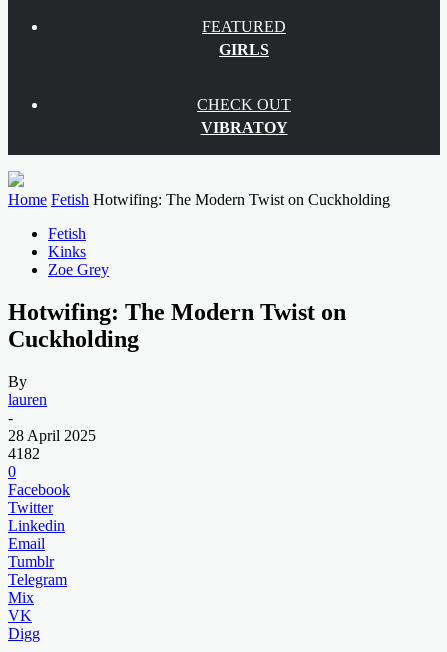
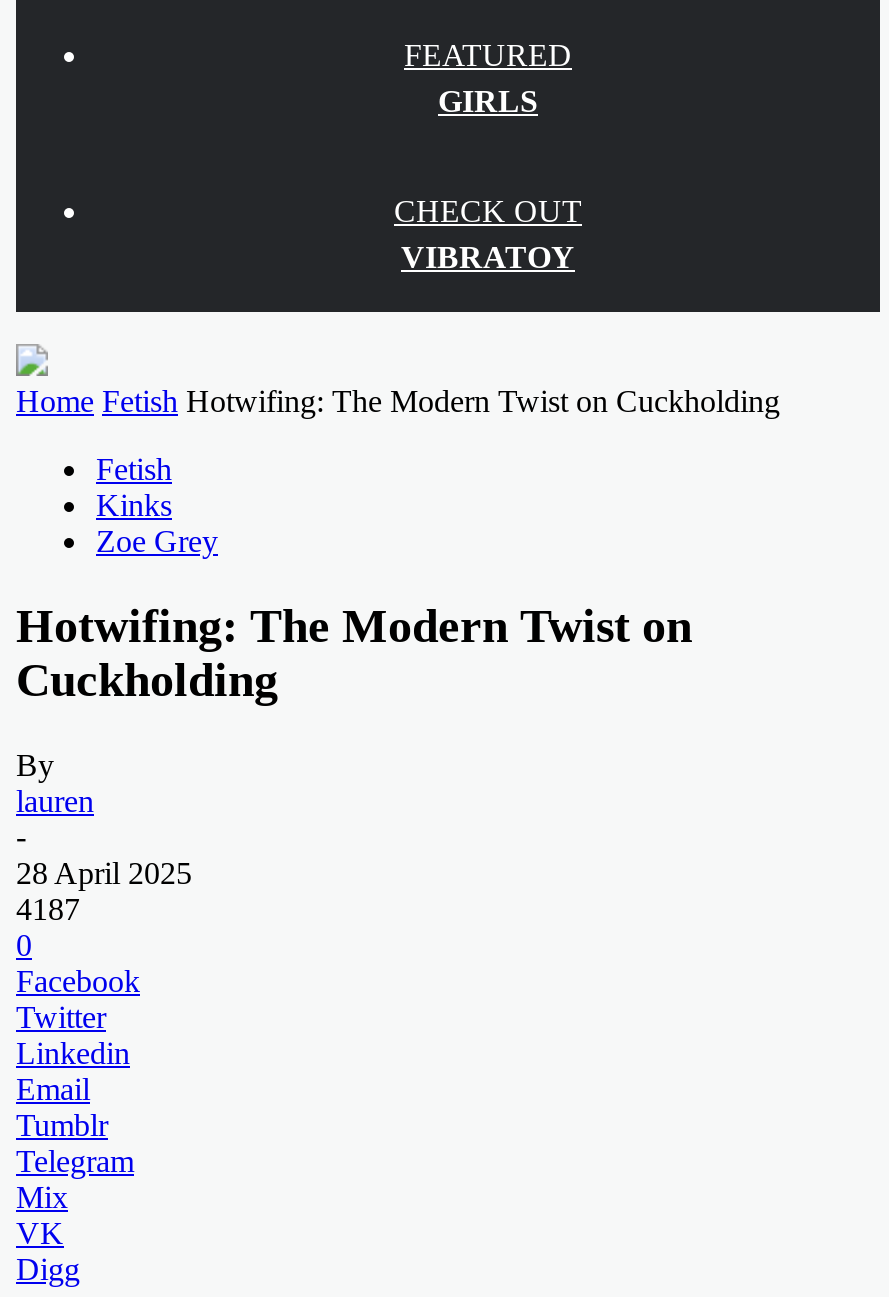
- 4182
+ 4187
